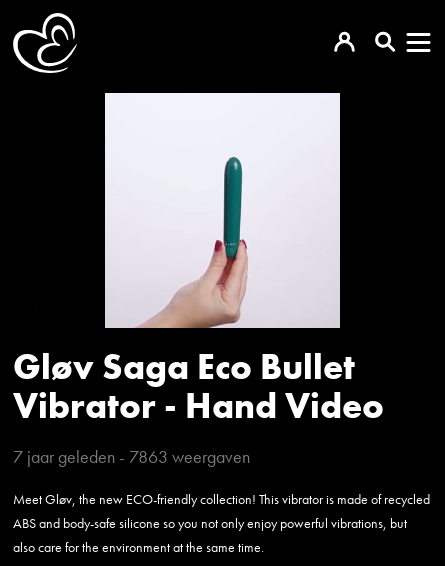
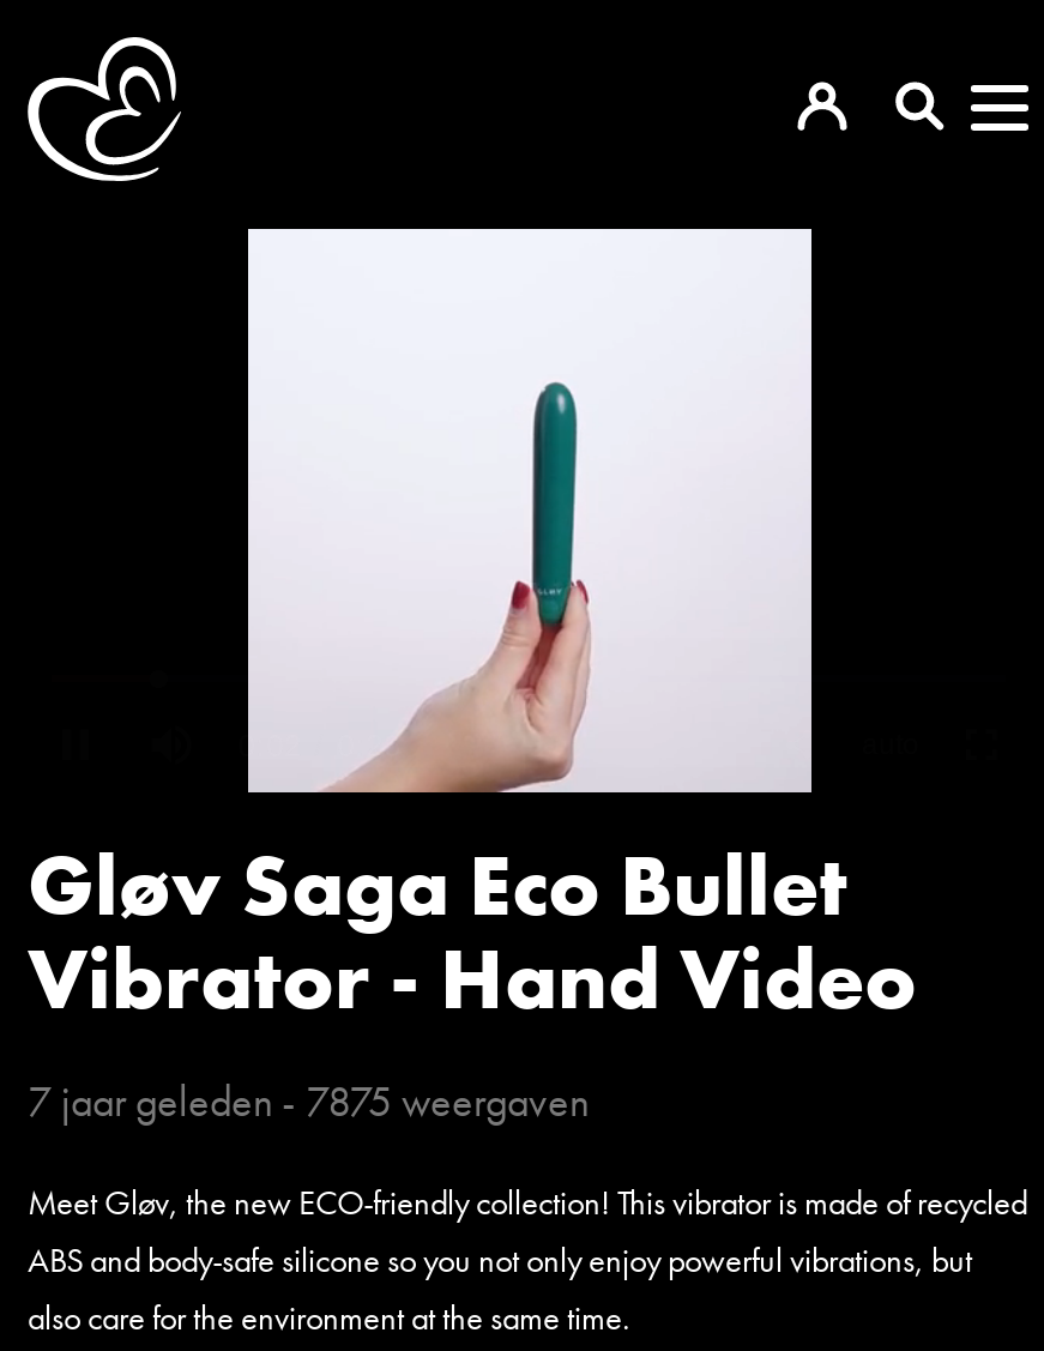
- 7 jaar geleden - 7863 weergaven
+ 7 jaar geleden - 7875 weergaven
